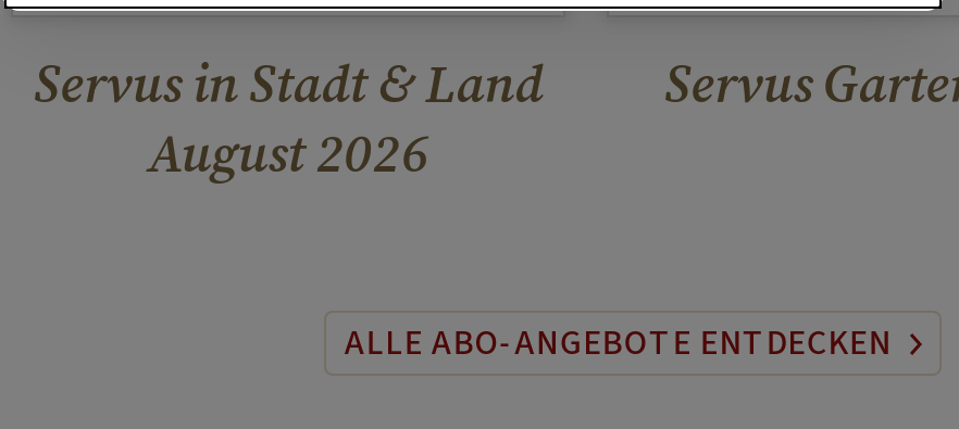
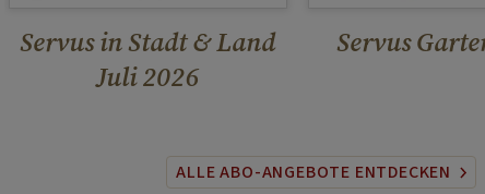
- August 2026
+ Juli 2026
